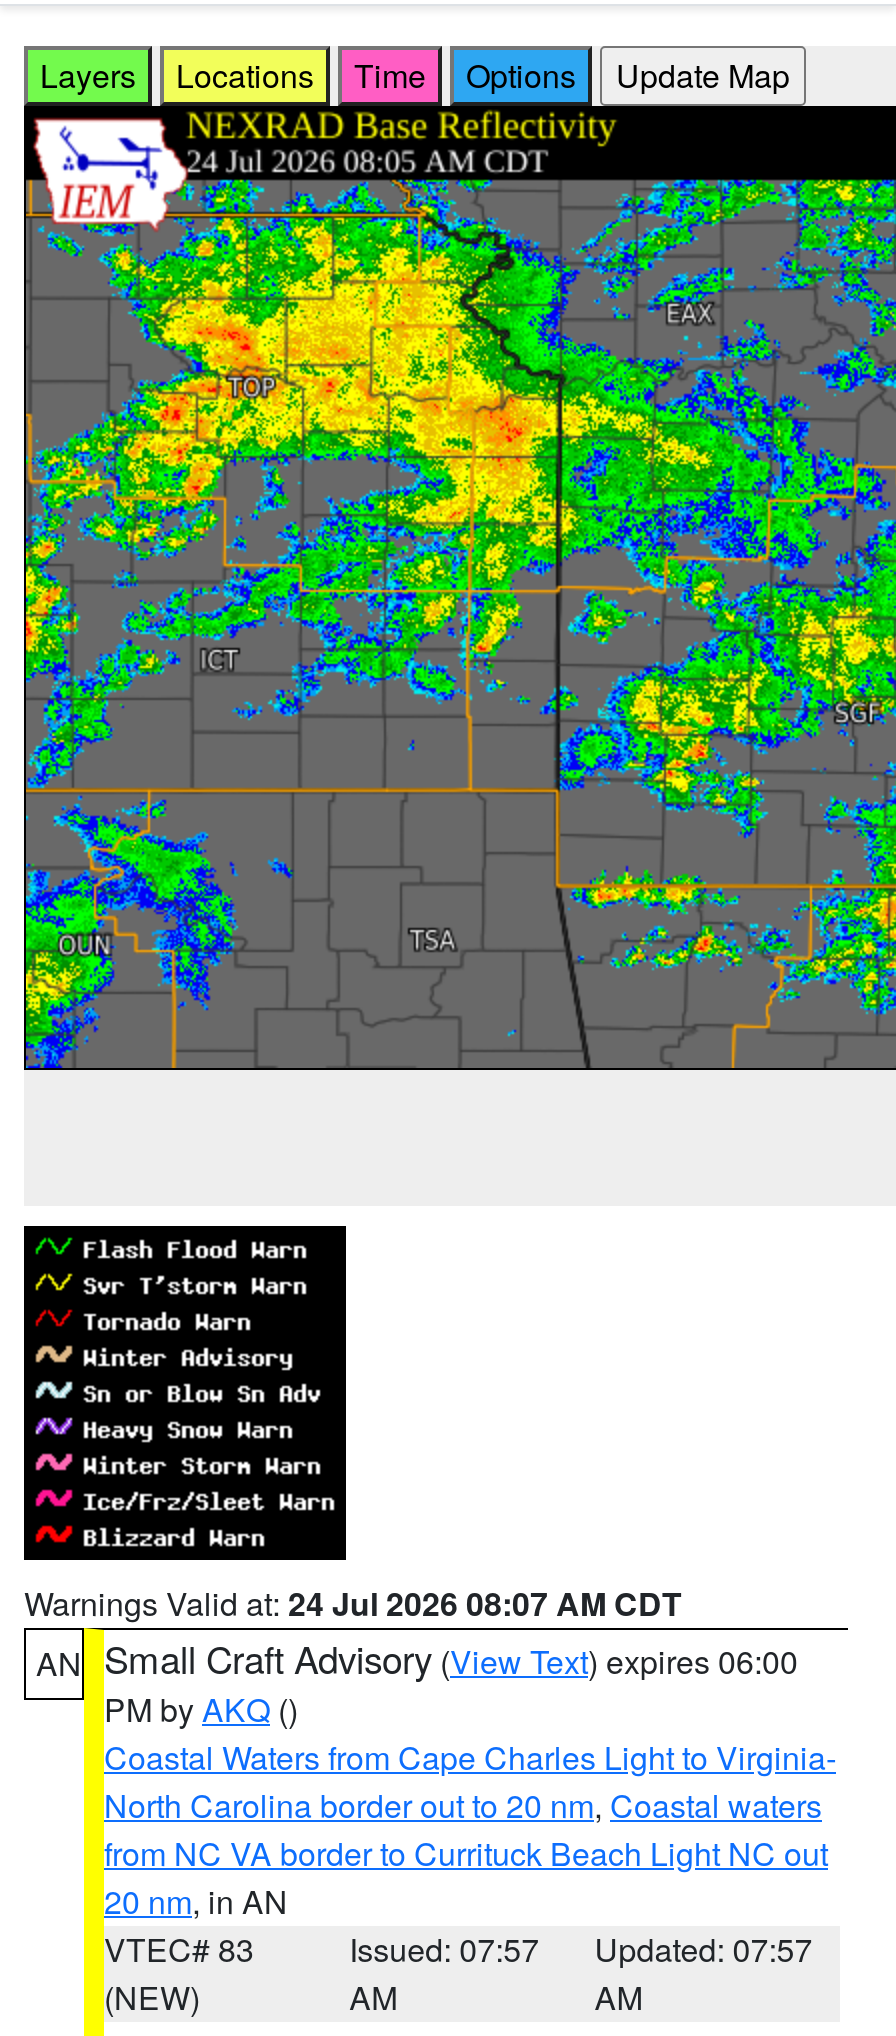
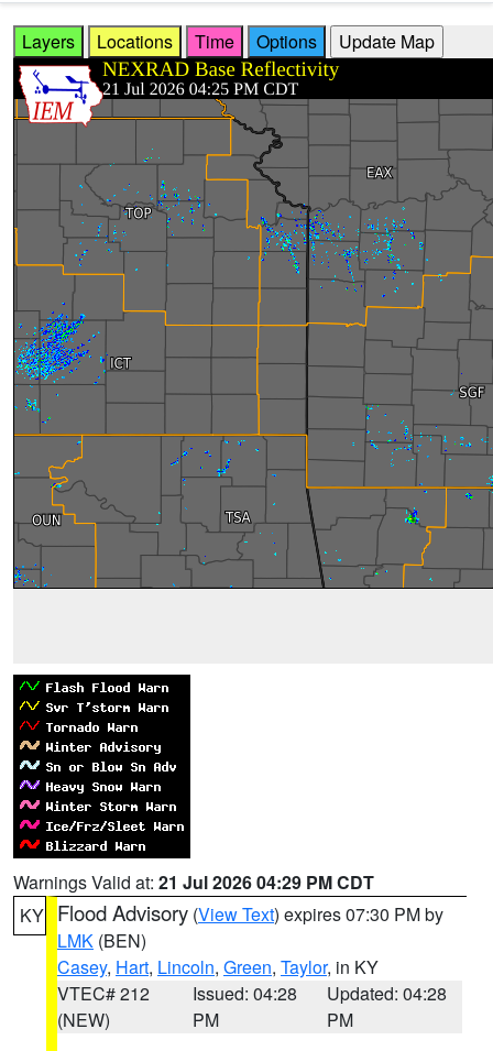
- [image]
+ [image]

- Warnings Valid at: 24 Jul 2026 08:07 AM CDT
- AN Small Craft Advisory (View Text) expires 06:00
- PM by AKQ ()
- Coastal Waters from Cape Charles Light to Virginia-
- North Carolina border out to 20 nm, Coastal waters
- from NC VA border to Currituck Beach Light NC out
- 20 nm, in AN
- VTEC# 83
+ Warnings Valid at: 21 Jul 2026 04:29 PM CDT
+ KY Flood Advisory (View Text) expires 07:30 PM by
+ LMK (BEN)
+ Casey, Hart, Lincoln, Green, Taylor, in KY
+ VTEC# 212

- Issued: 07:57
- AM
+ Issued: 04:28
+ PM

- Updated: 07:57
- AM
+ Updated: 04:28
+ PM
